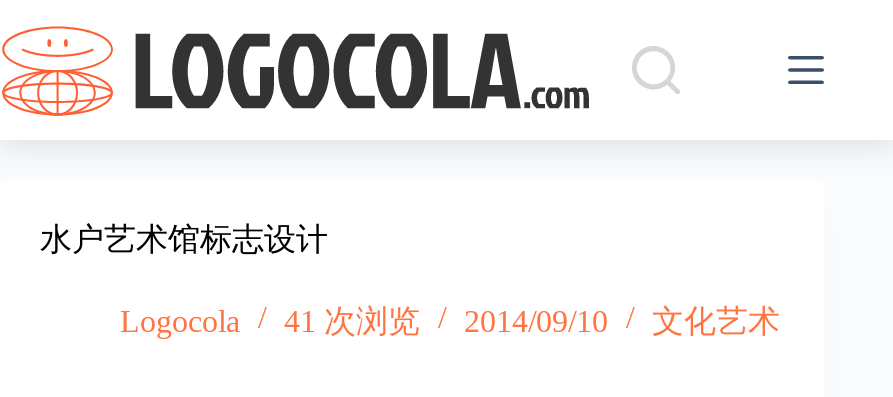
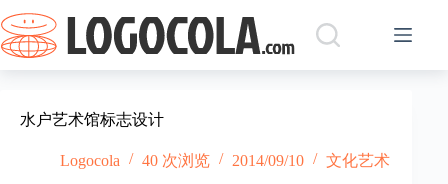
- Logocola 41 次浏览 2014/09/10 文化艺术
+ Logocola 40 次浏览 2014/09/10 文化艺术
